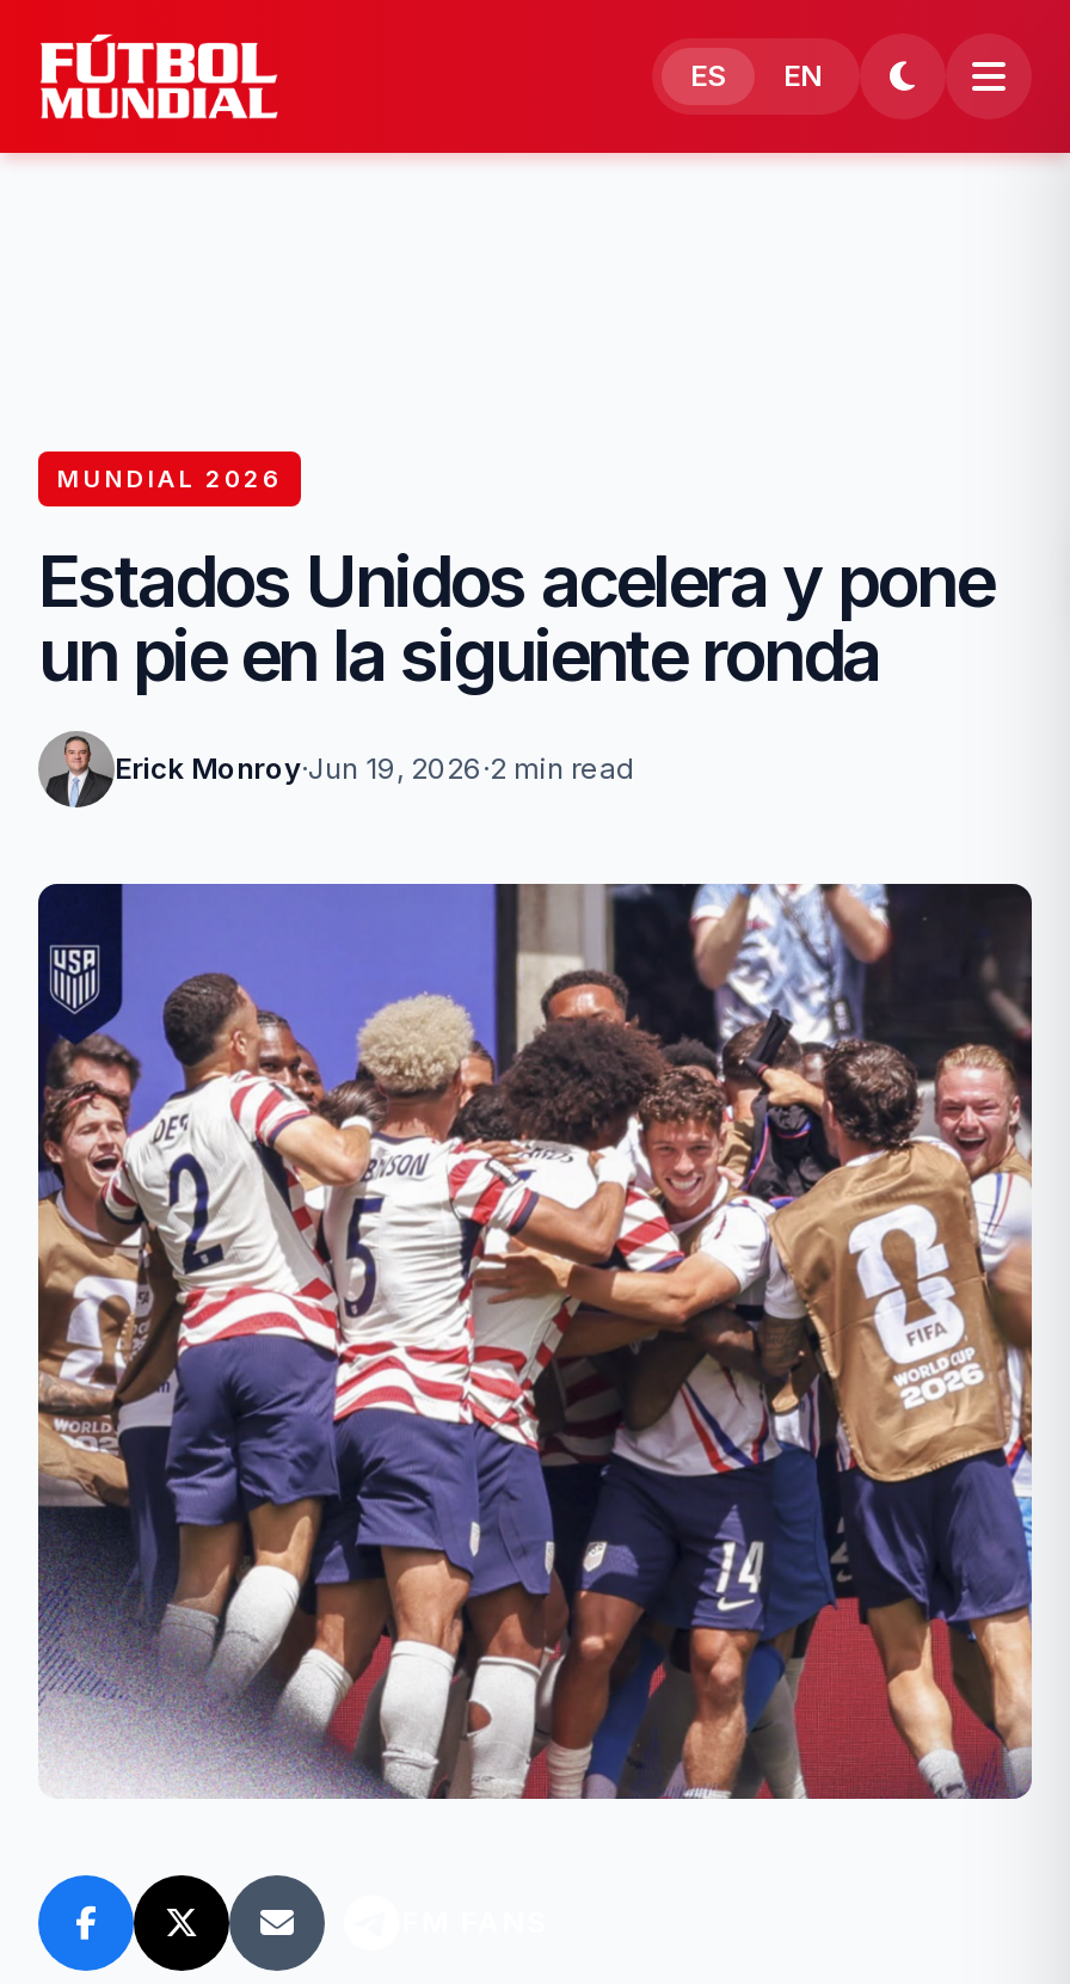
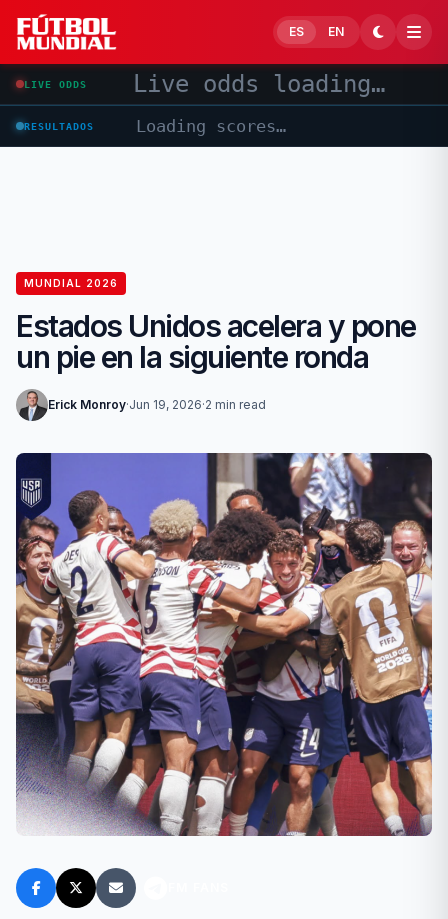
+ LIVE ODDS
+ Live odds loading…
+ RESULTADOS
+ Loading scores…
